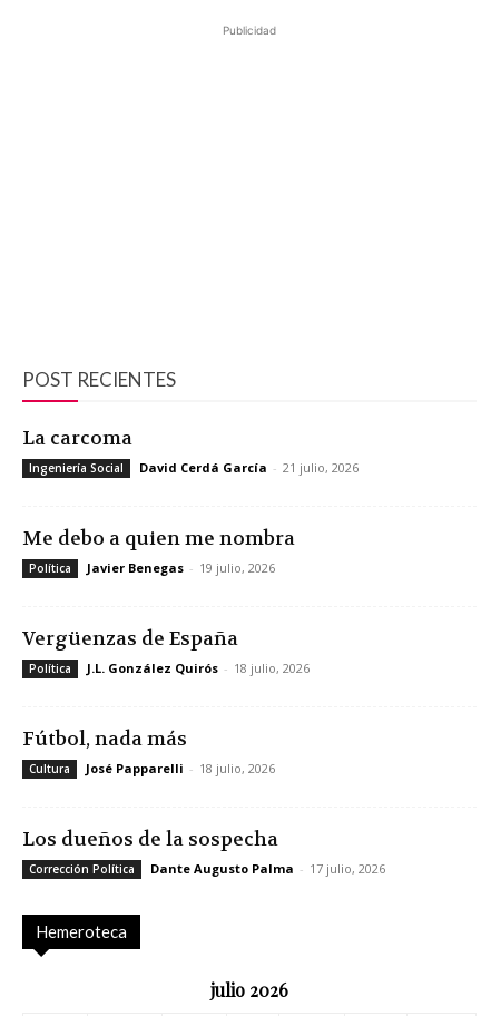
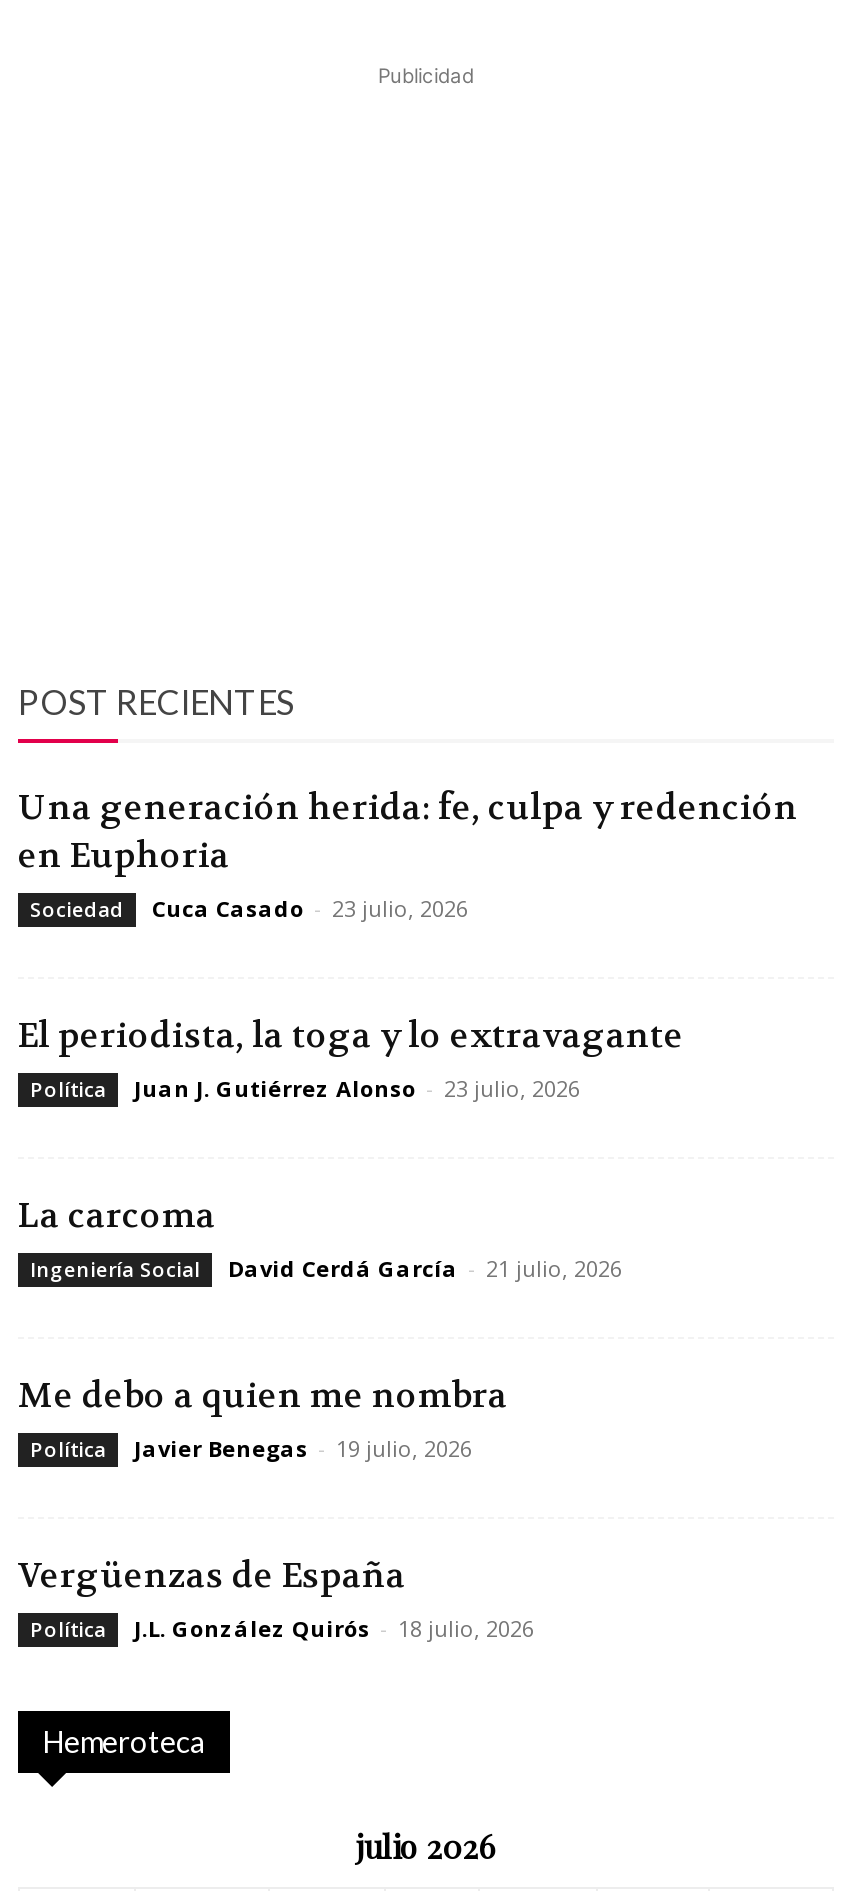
+ Una generación herida: fe, culpa y redención
+ en Euphoria
+ Sociedad
+ Cuca Casado - 23 julio, 2026
+ El periodista, la toga y lo extravagante
+ Política
+ Juan J. Gutiérrez Alonso - 23 julio, 2026

moved down: La carcoma | Ingeniería Social | David Cerdá García - 21 julio, 2026 | ... | Política | J.L. González Quirós - 18 julio, 2026

- Fútbol, nada más
- Cultura
- José Papparelli - 18 julio, 2026
- Los dueños de la sospecha
- Corrección Política
- Dante Augusto Palma - 17 julio, 2026
